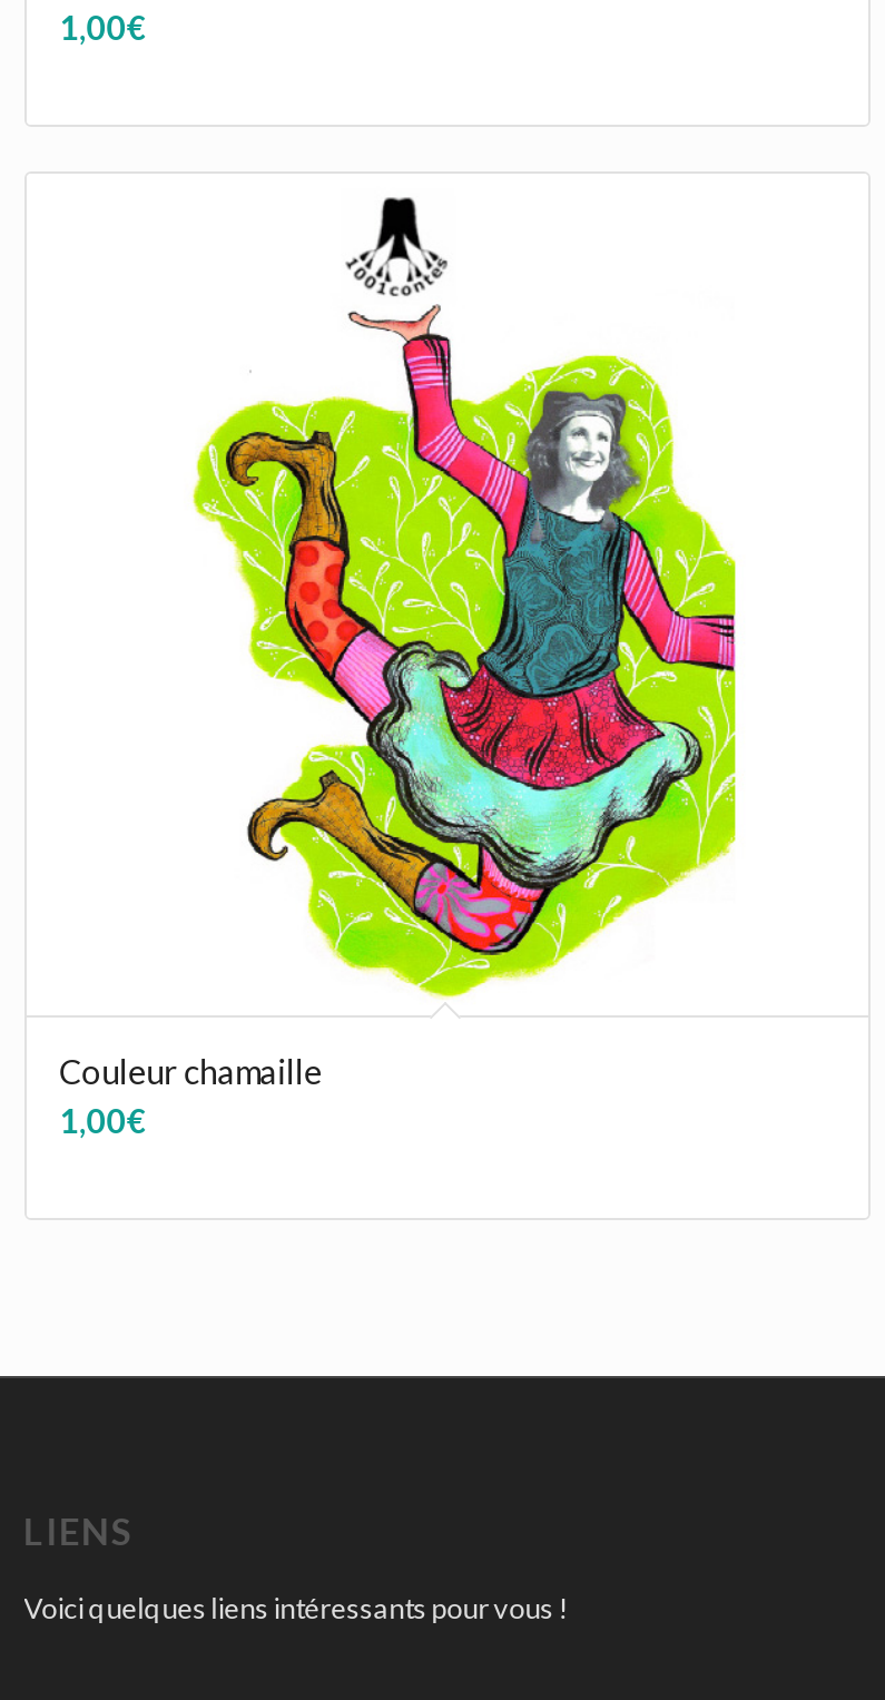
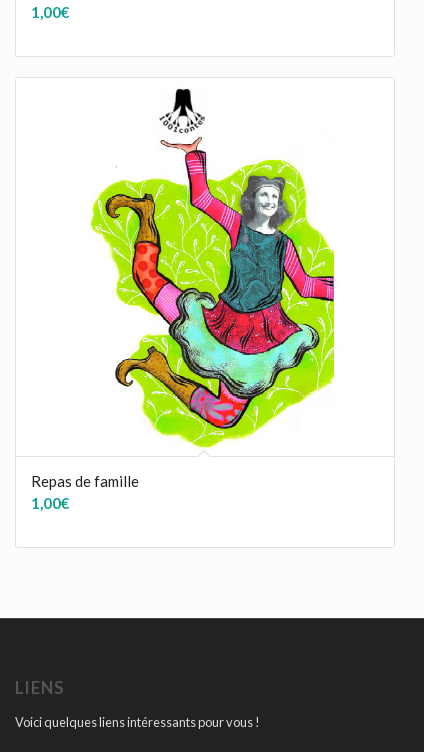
- Couleur chamaille
+ Repas de famille
